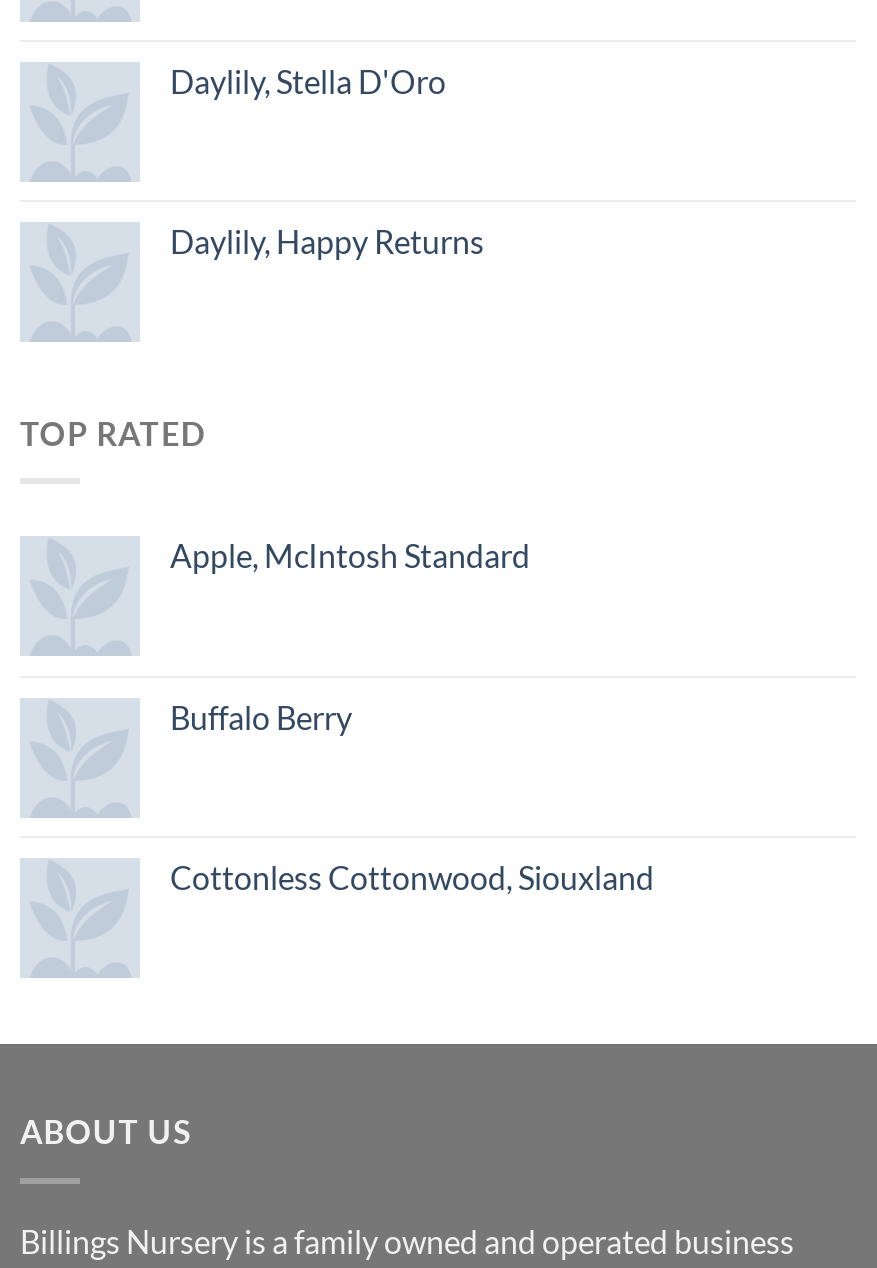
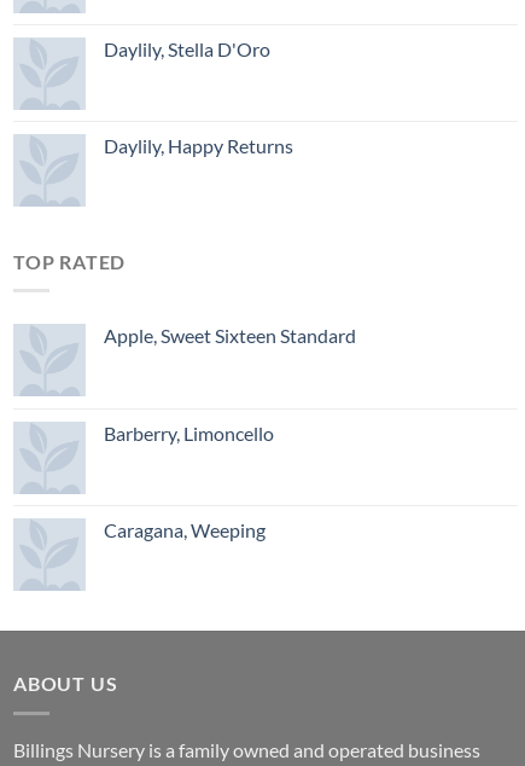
- Apple, McIntosh Standard
+ Apple, Sweet Sixteen Standard

- Buffalo Berry
+ Barberry, Limoncello

- Cottonless Cottonwood, Siouxland
+ Caragana, Weeping
